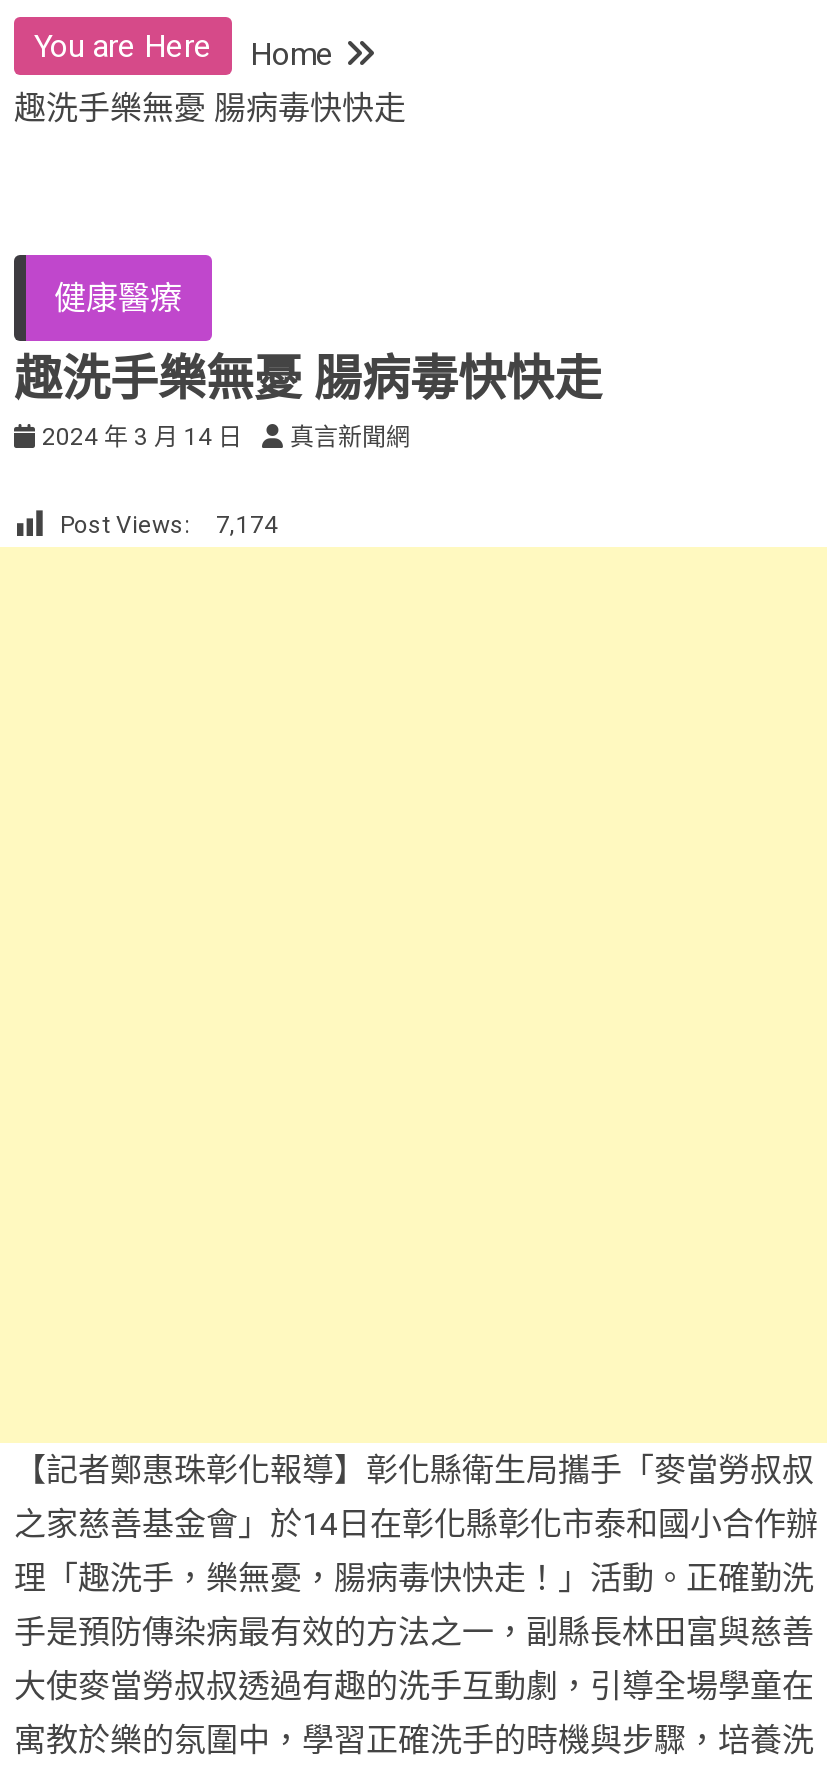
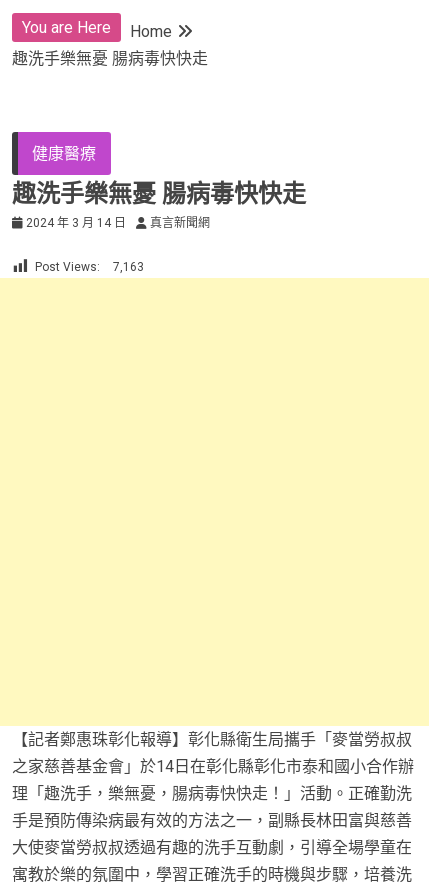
- Post Views: 7,174
+ Post Views: 7,163
